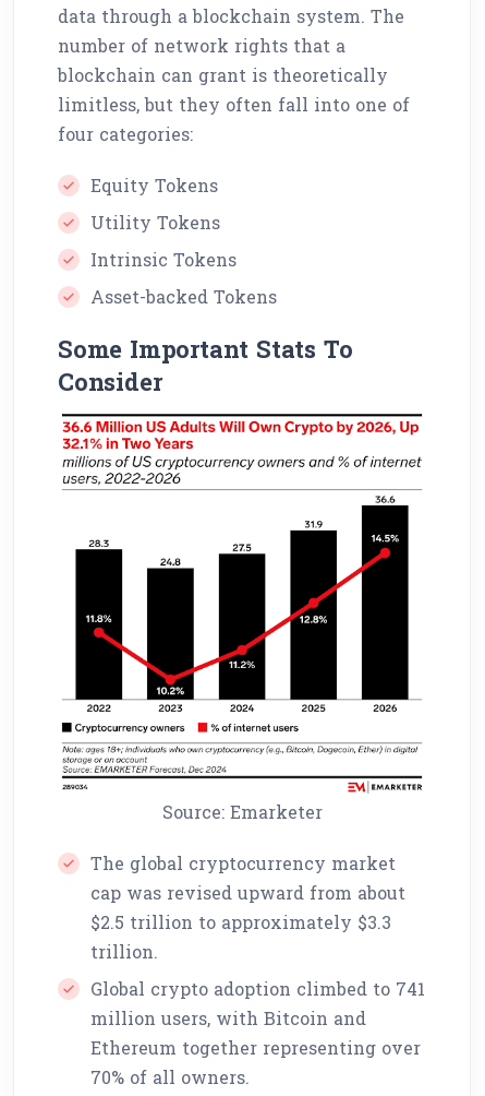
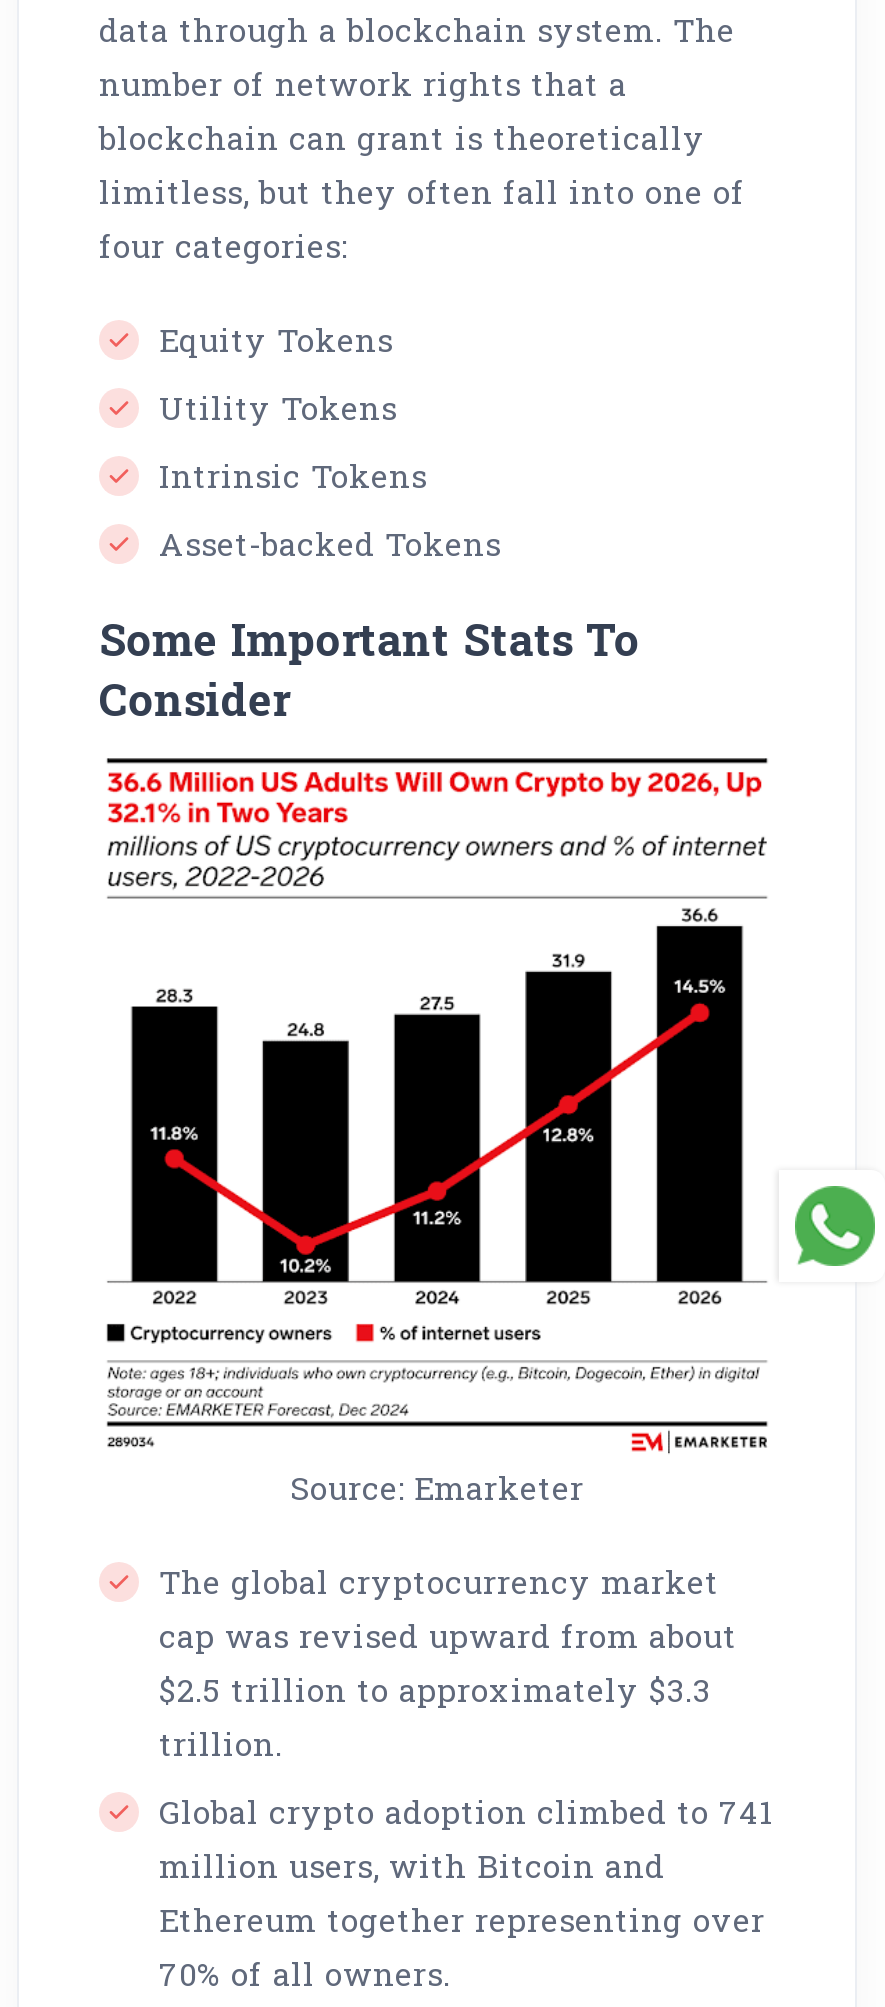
+ [image]
